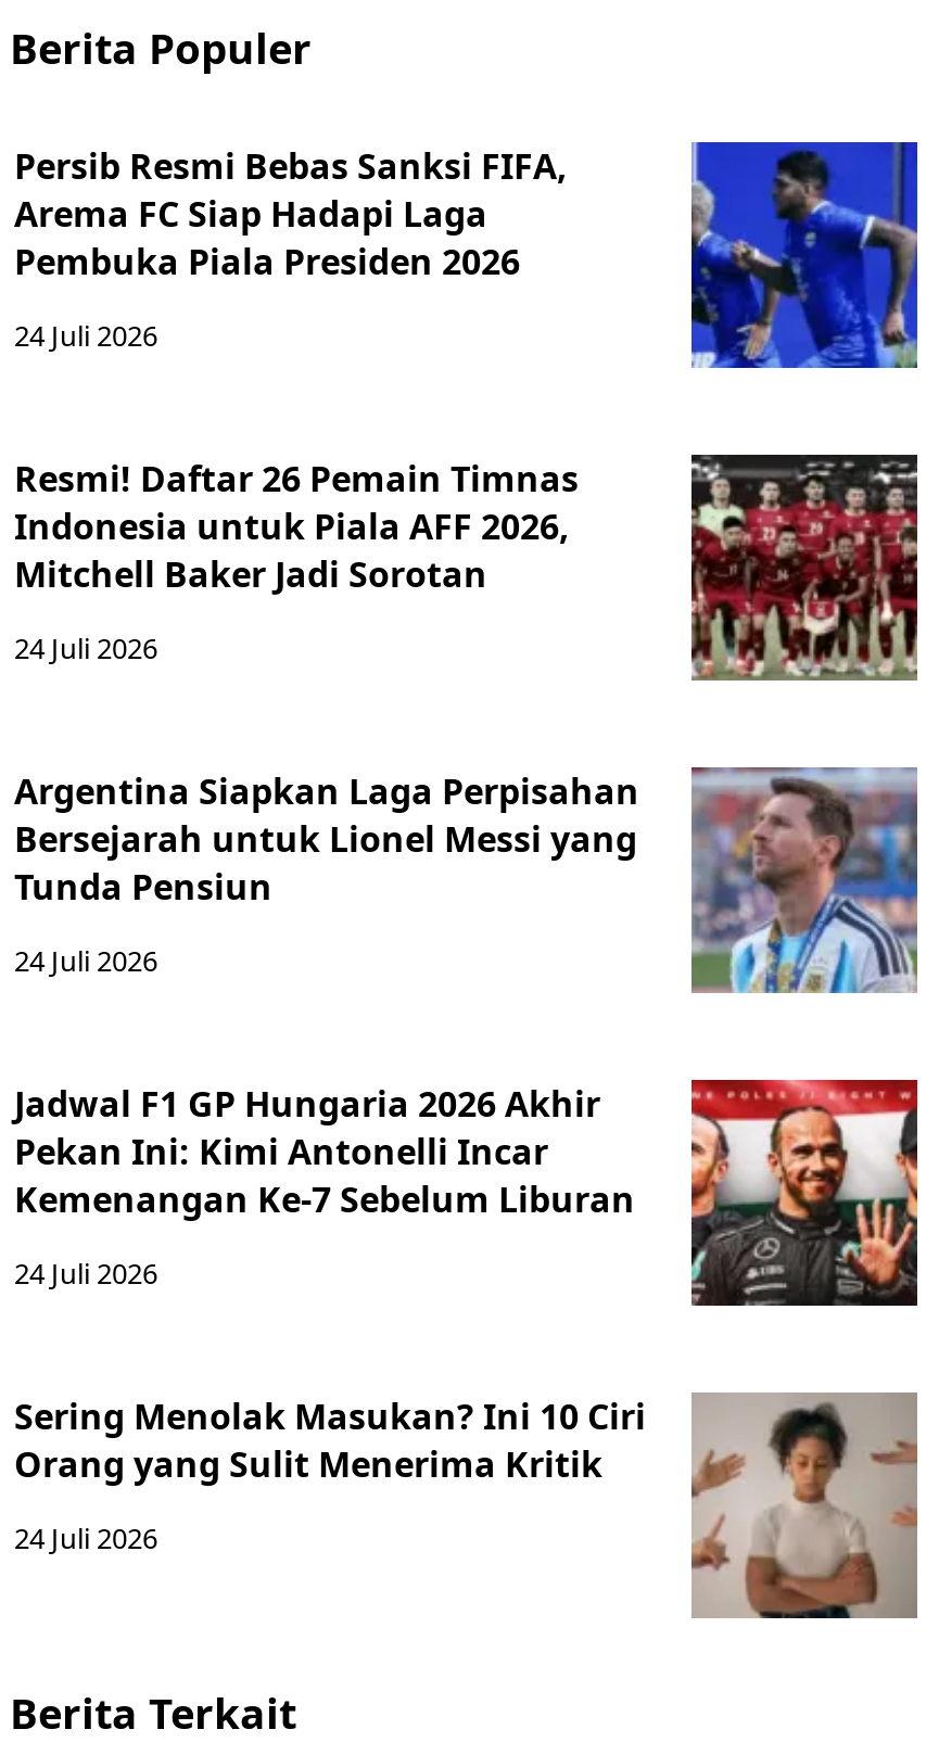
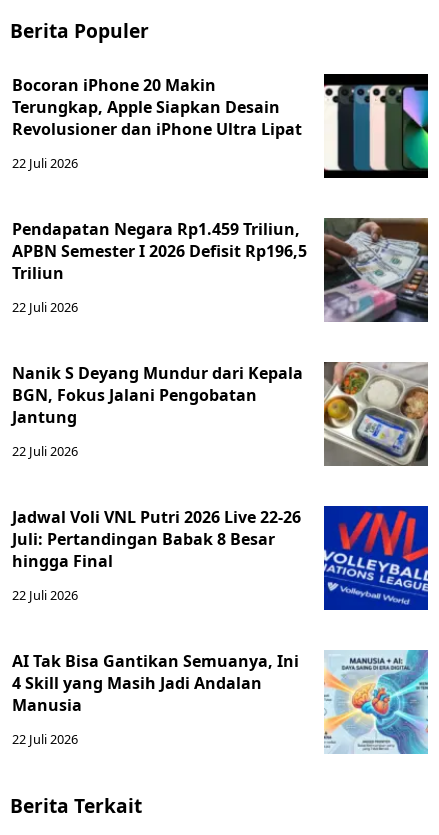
- Persib Resmi Bebas Sanksi FIFA,
- Arema FC Siap Hadapi Laga
- Pembuka Piala Presiden 2026
+ Bocoran iPhone 20 Makin
+ Terungkap, Apple Siapkan Desain
+ Revolusioner dan iPhone Ultra Lipat

- [image]
+ [image]

- 24 Juli 2026
+ 22 Juli 2026

- Resmi! Daftar 26 Pemain Timnas
- Indonesia untuk Piala AFF 2026,
- Mitchell Baker Jadi Sorotan
+ Pendapatan Negara Rp1.459 Triliun,
+ APBN Semester I 2026 Defisit Rp196,5
+ Triliun

- [image]
+ [image]

- 24 Juli 2026
+ 22 Juli 2026

- [image]
- Argentina Siapkan Laga Perpisahan
- Bersejarah untuk Lionel Messi yang
- Tunda Pensiun
+ [image]
+ Nanik S Deyang Mundur dari Kepala
+ BGN, Fokus Jalani Pengobatan
+ Jantung

- 24 Juli 2026
+ 22 Juli 2026

- [image]
- Jadwal F1 GP Hungaria 2026 Akhir
- Pekan Ini: Kimi Antonelli Incar
- Kemenangan Ke-7 Sebelum Liburan
+ [image]
+ Jadwal Voli VNL Putri 2026 Live 22-26
+ Juli: Pertandingan Babak 8 Besar
+ hingga Final

- 24 Juli 2026
+ 22 Juli 2026

- [image]
- Sering Menolak Masukan? Ini 10 Ciri
- Orang yang Sulit Menerima Kritik
+ [image]
+ AI Tak Bisa Gantikan Semuanya, Ini
+ 4 Skill yang Masih Jadi Andalan
+ Manusia

- 24 Juli 2026
+ 22 Juli 2026
